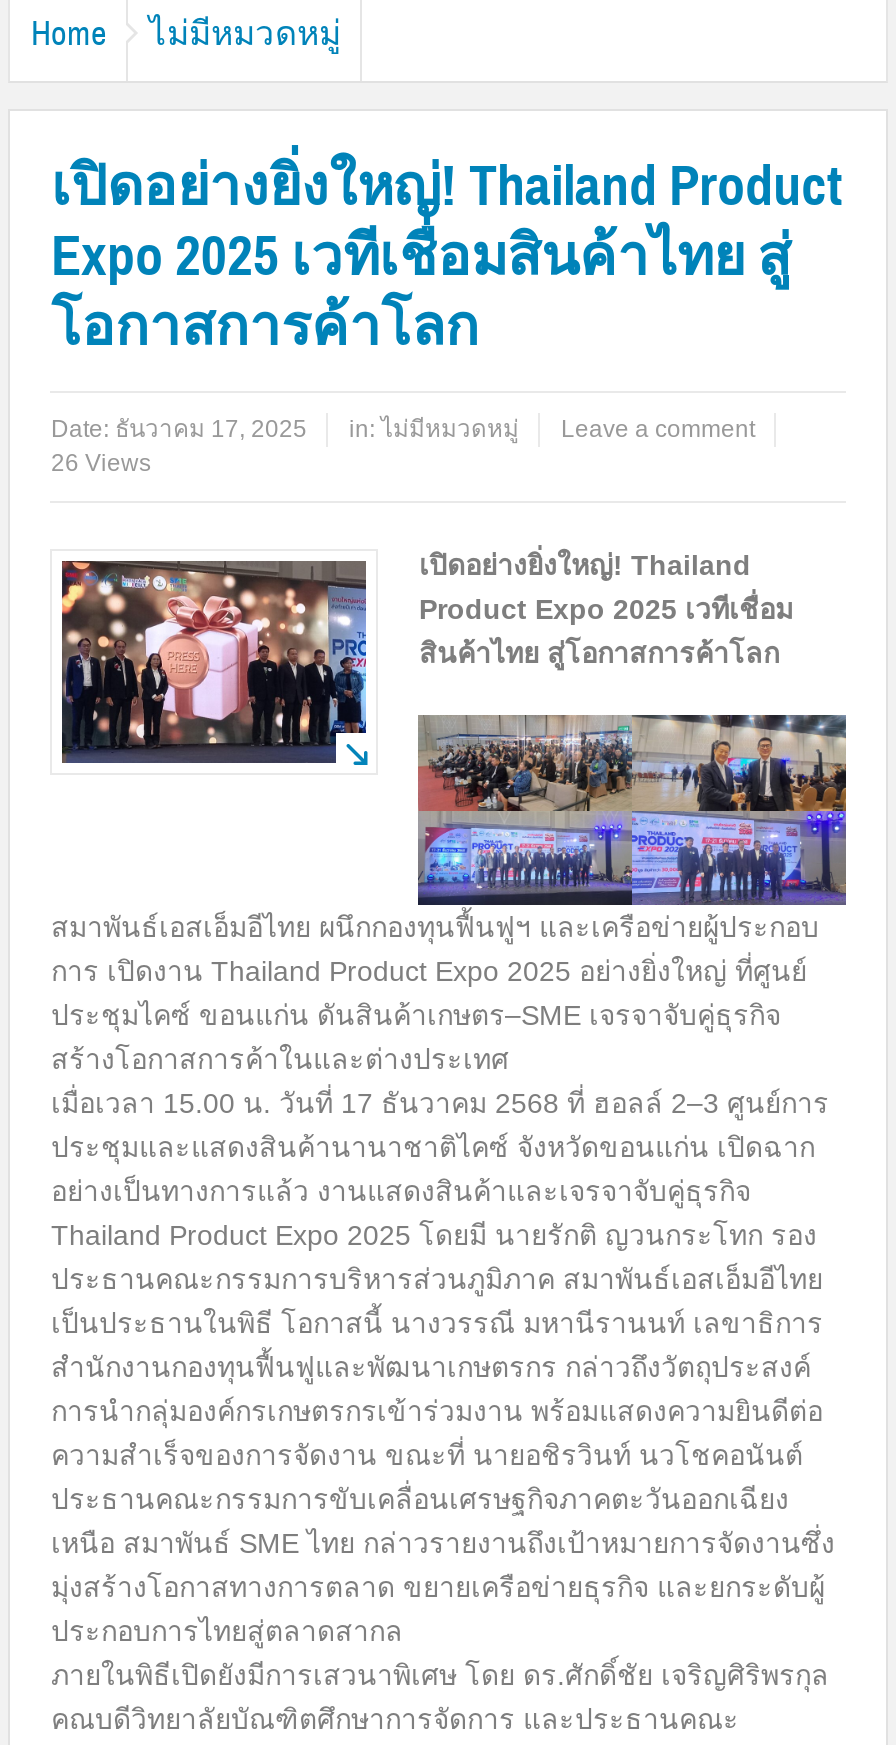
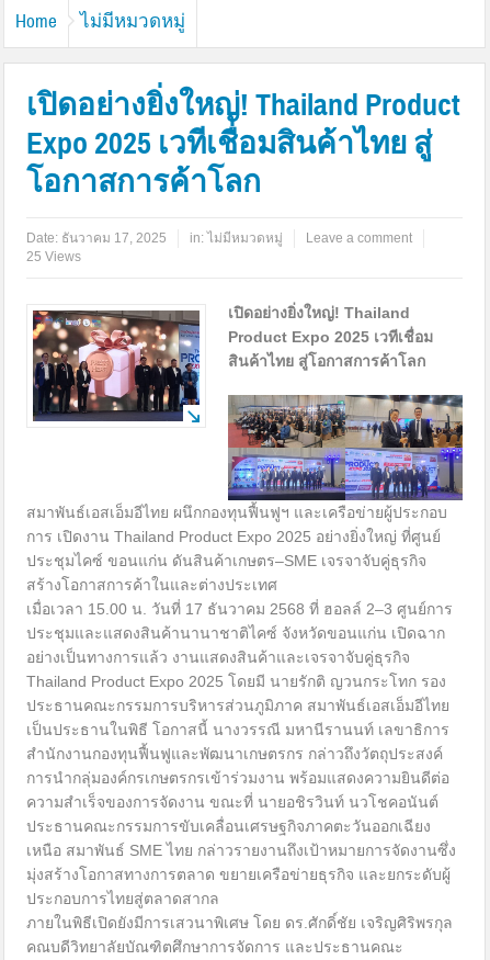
- 26 Views
+ 25 Views
